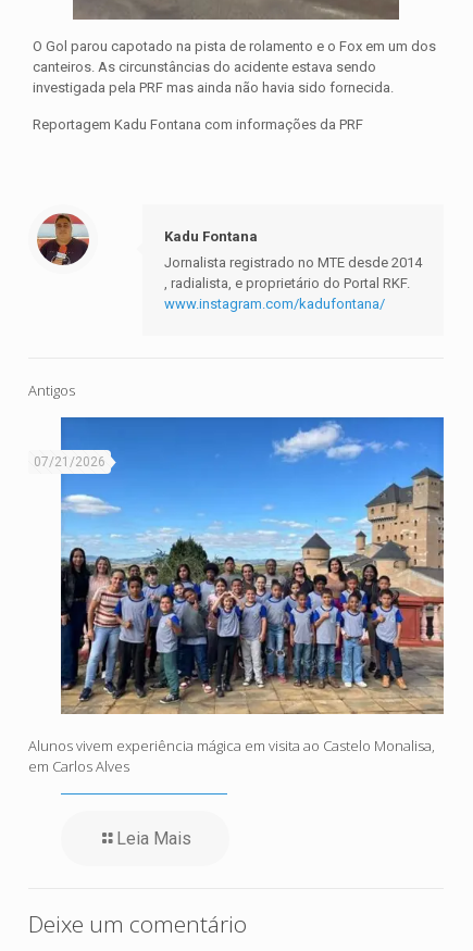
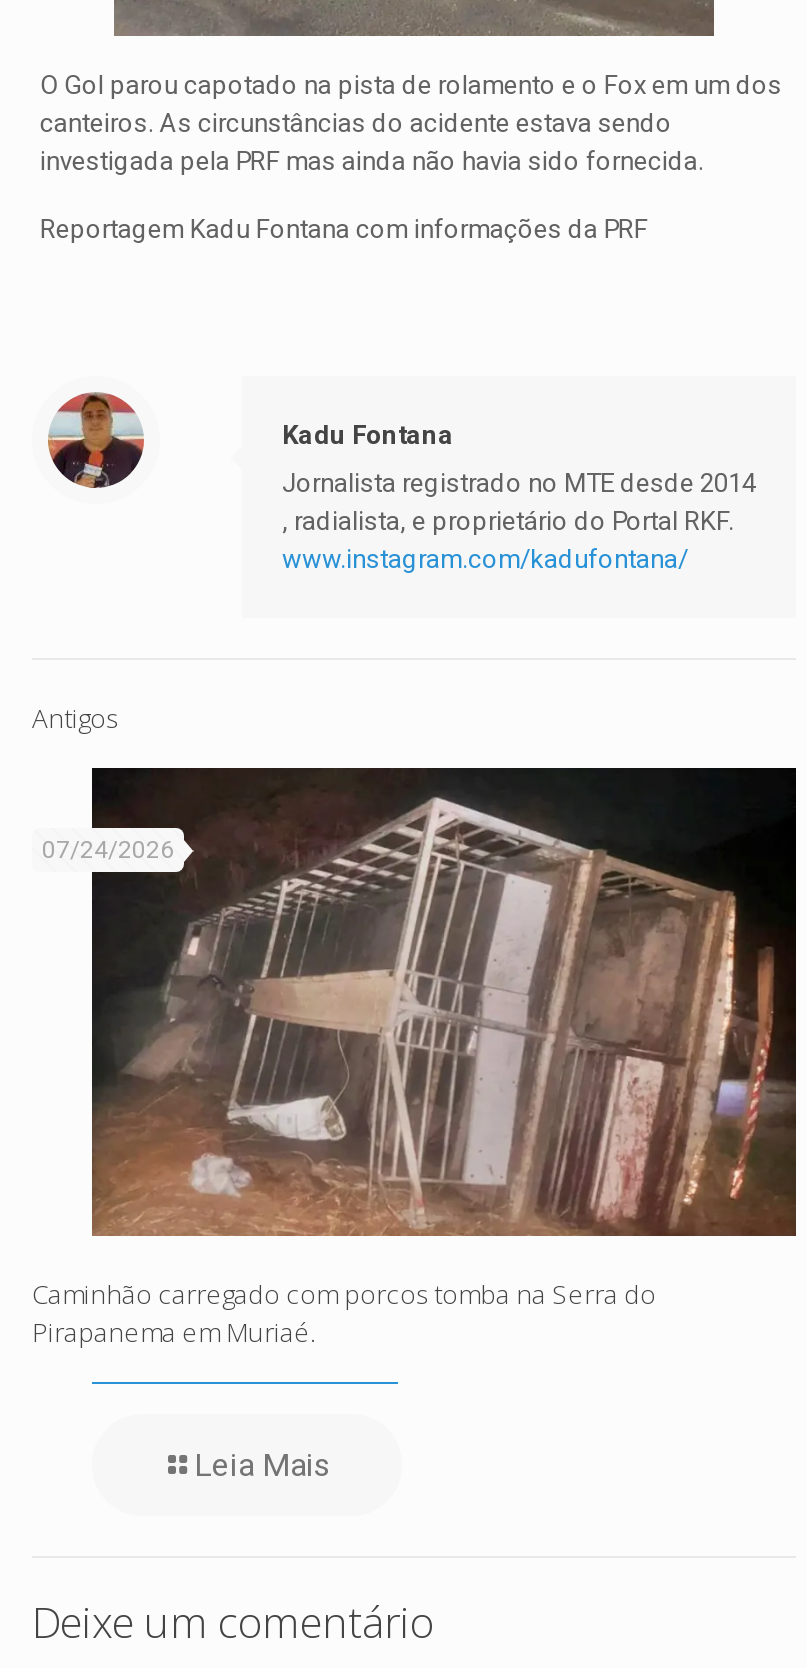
- [image]
- 07/21/2026
+ [image]
+ 07/24/2026

- Alunos vivem experiência mágica em visita ao Castelo Monalisa,
- em Carlos Alves
+ Caminhão carregado com porcos tomba na Serra do
+ Pirapanema em Muriaé.
